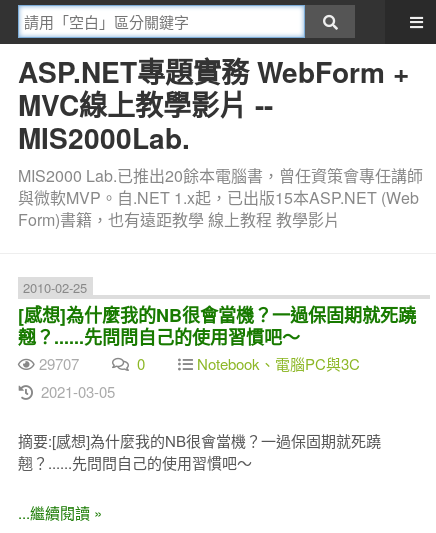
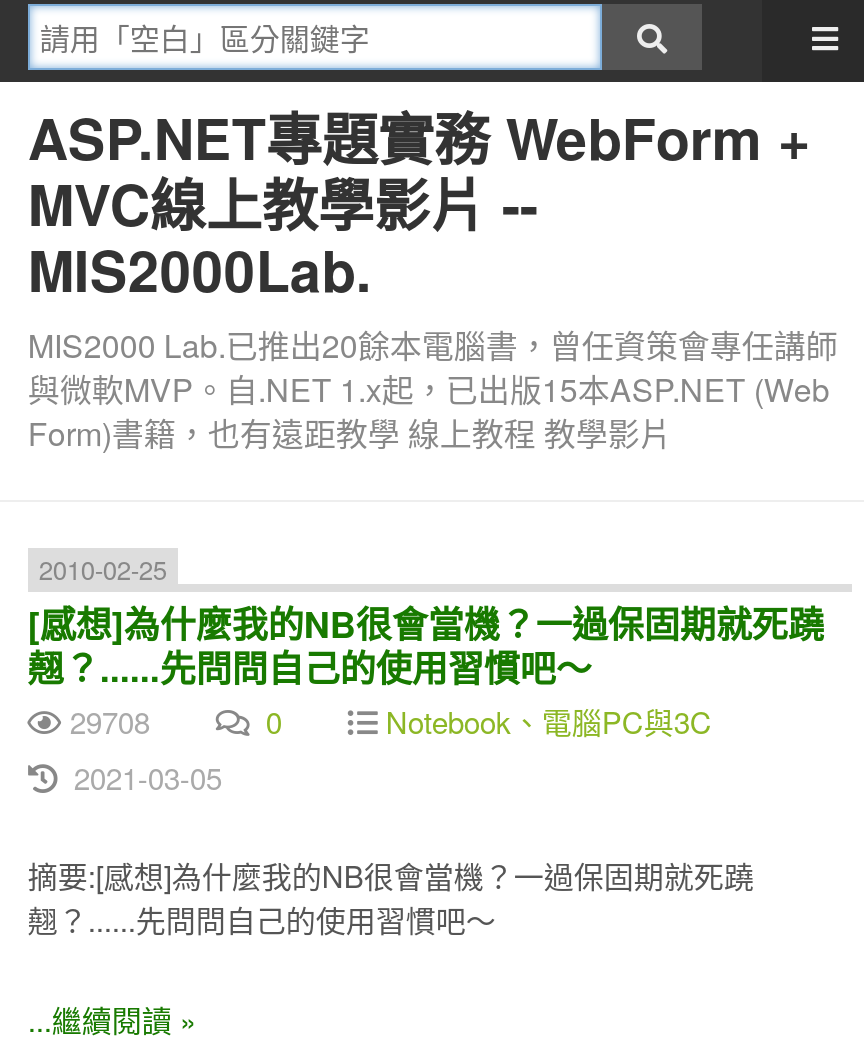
- 29707
+ 29708
